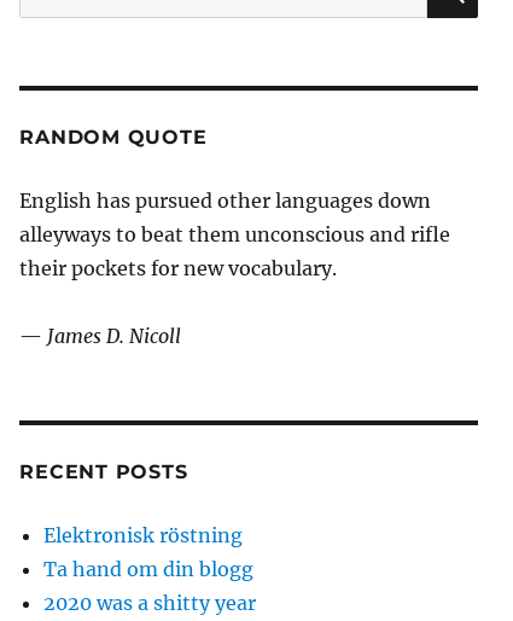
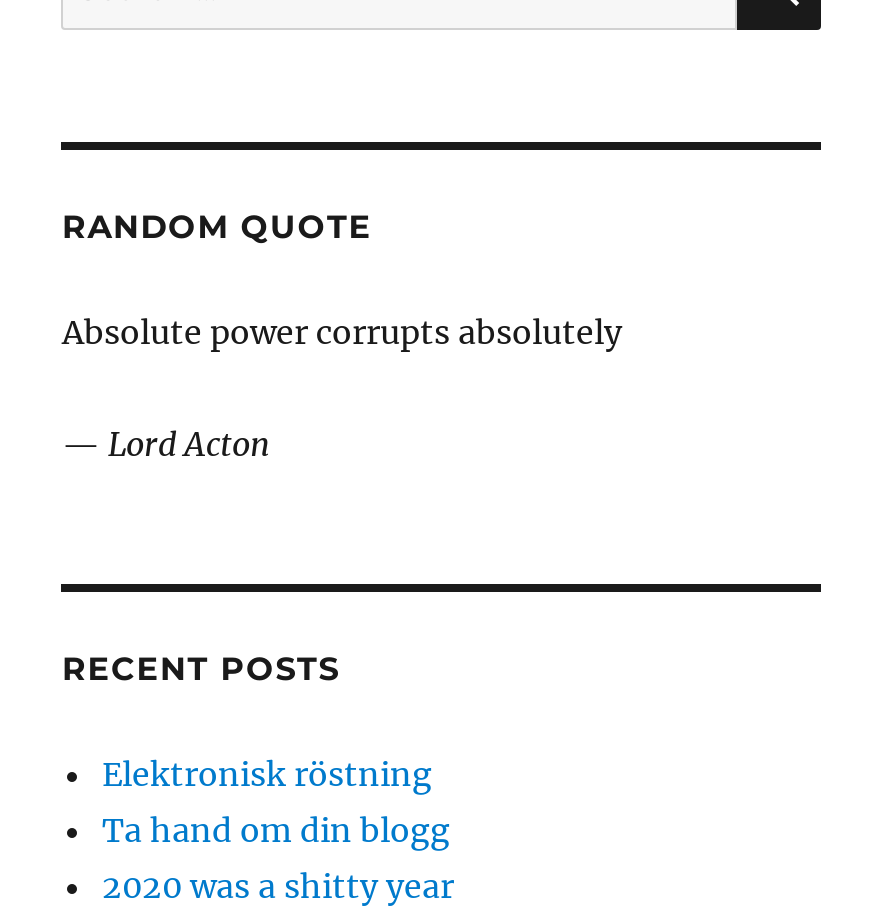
- English has pursued other languages down
- alleyways to beat them unconscious and rifle
- their pockets for new vocabulary.
+ Absolute power corrupts absolutely

- — James D. Nicoll
+ — Lord Acton
